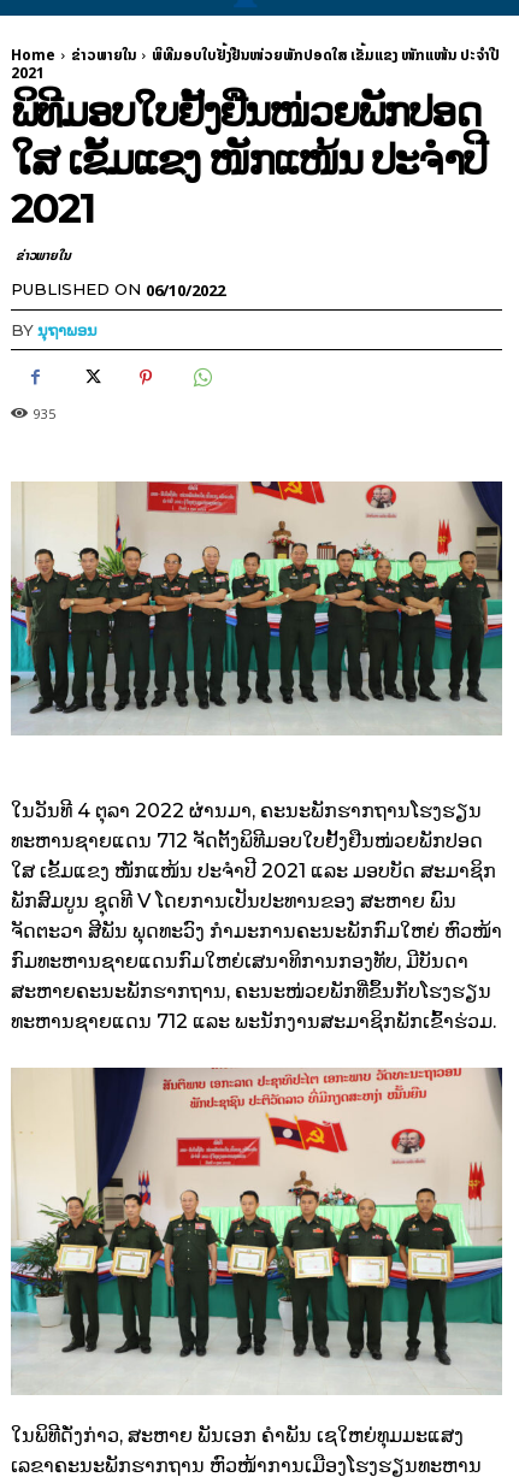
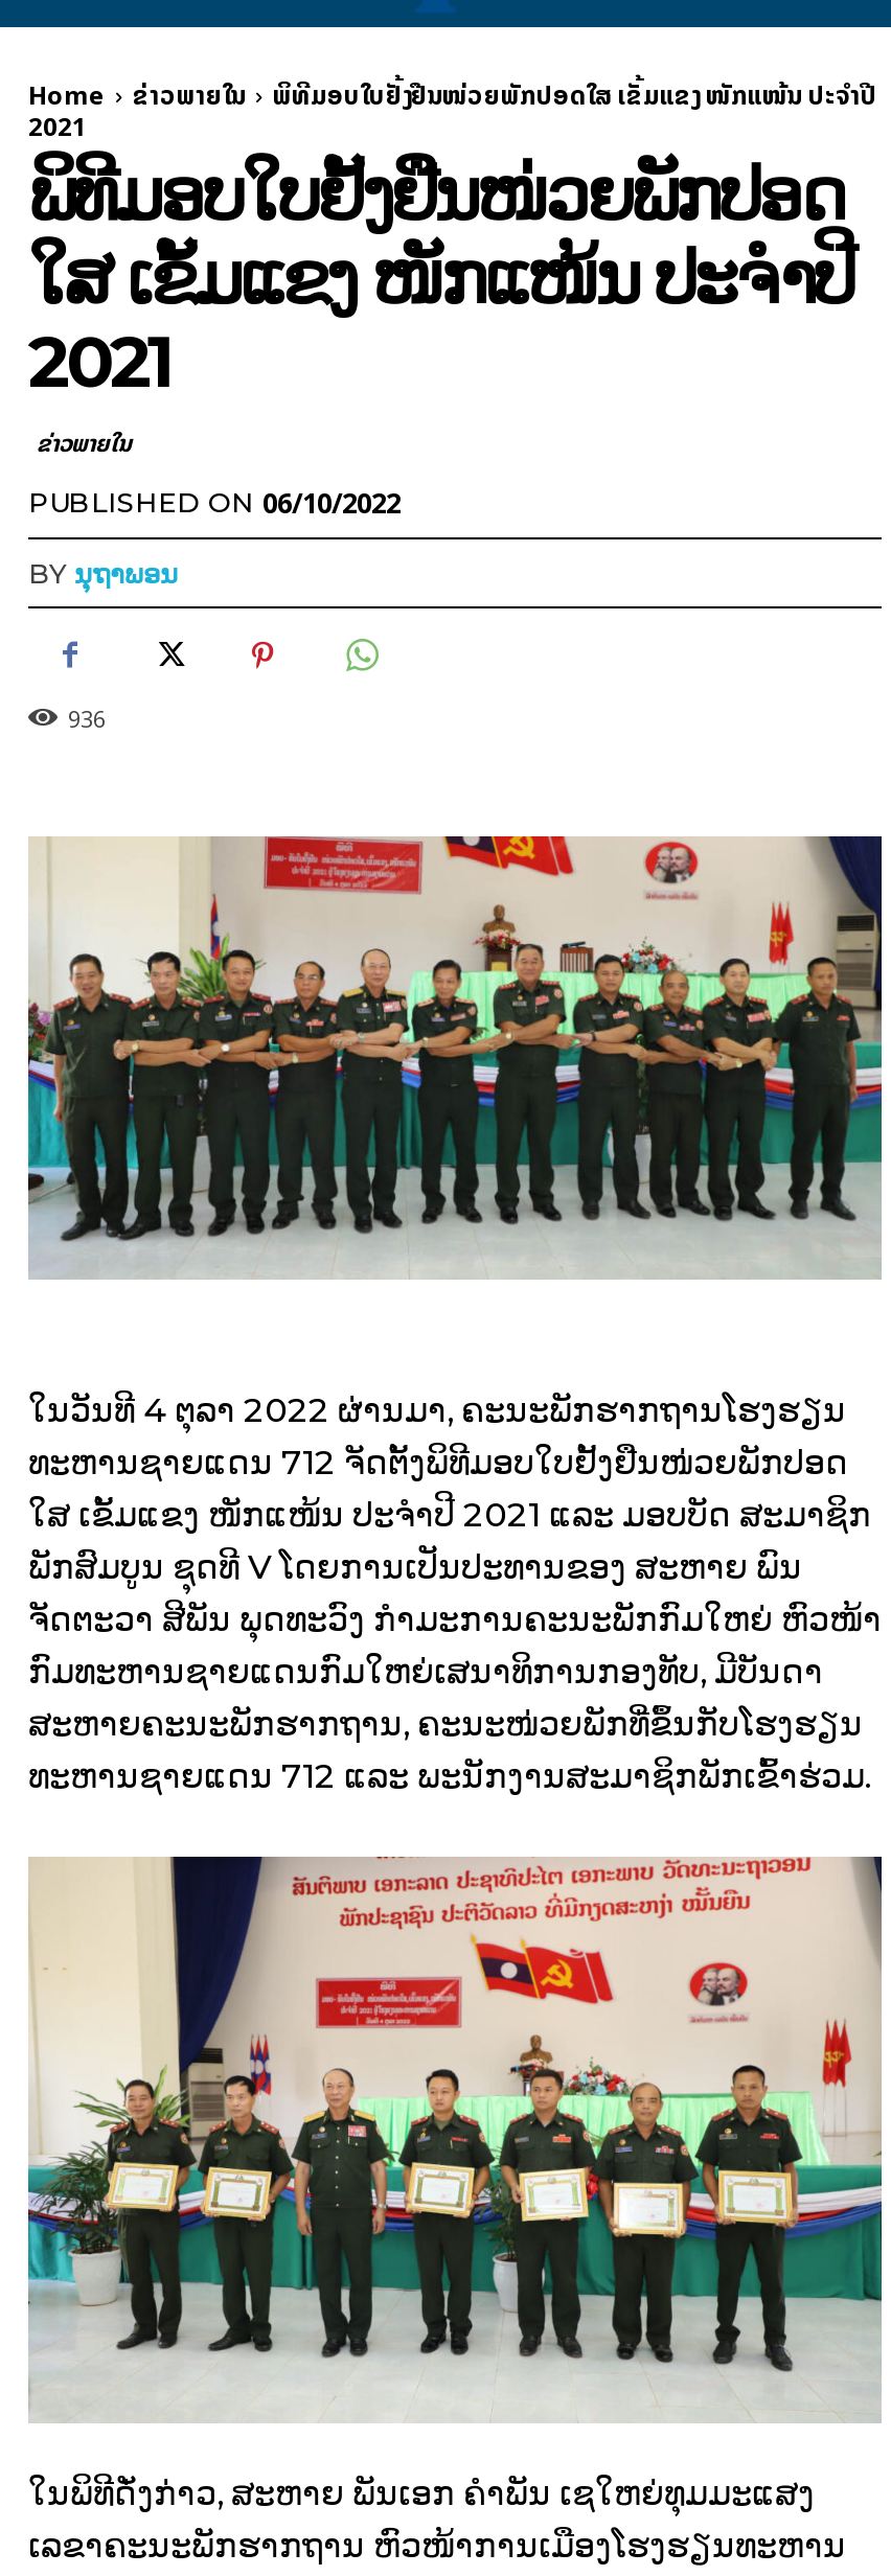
- 935
+ 936
